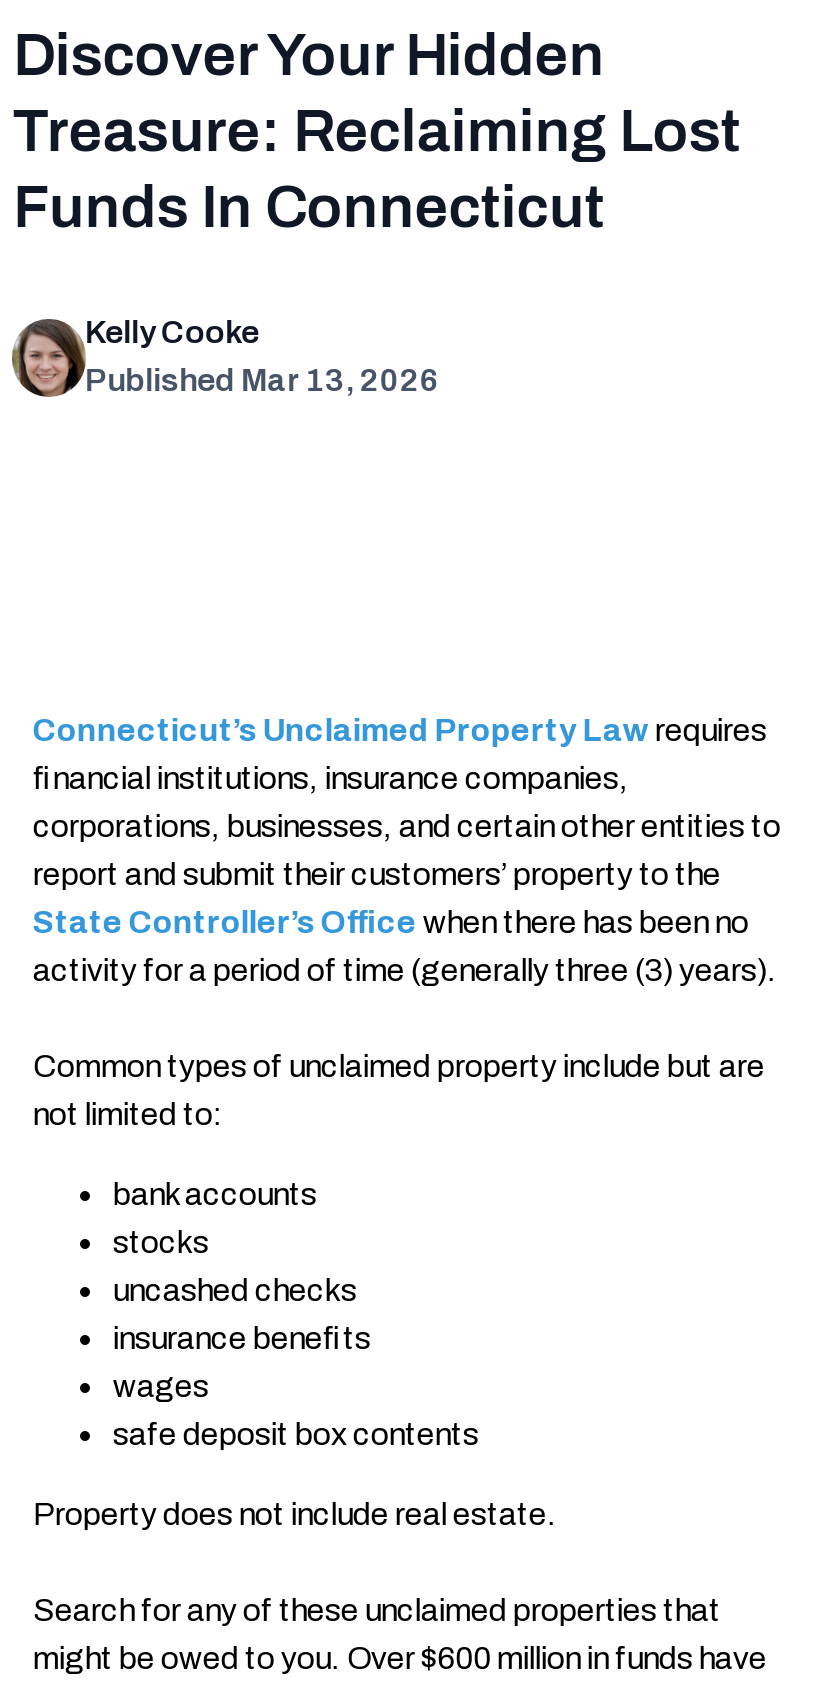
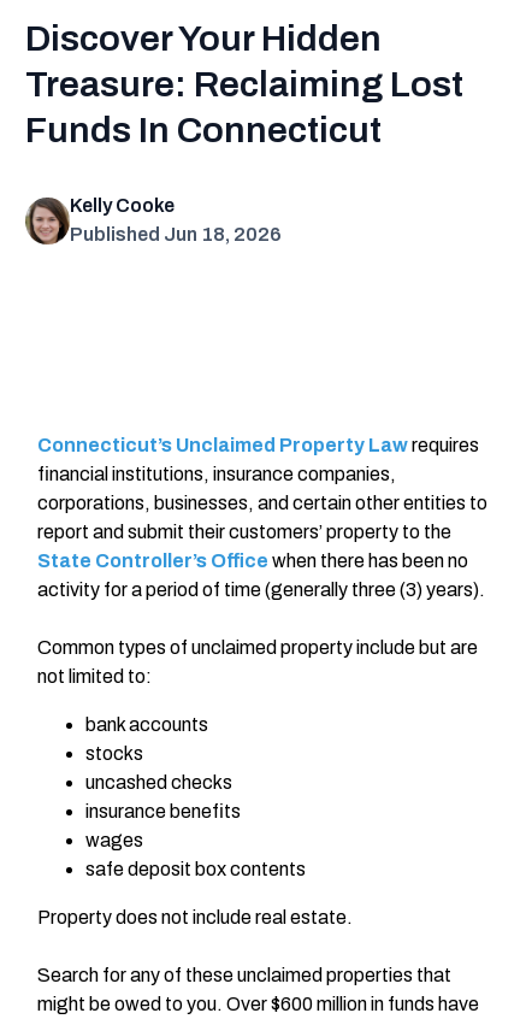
- Published Mar 13, 2026
+ Published Jun 18, 2026
